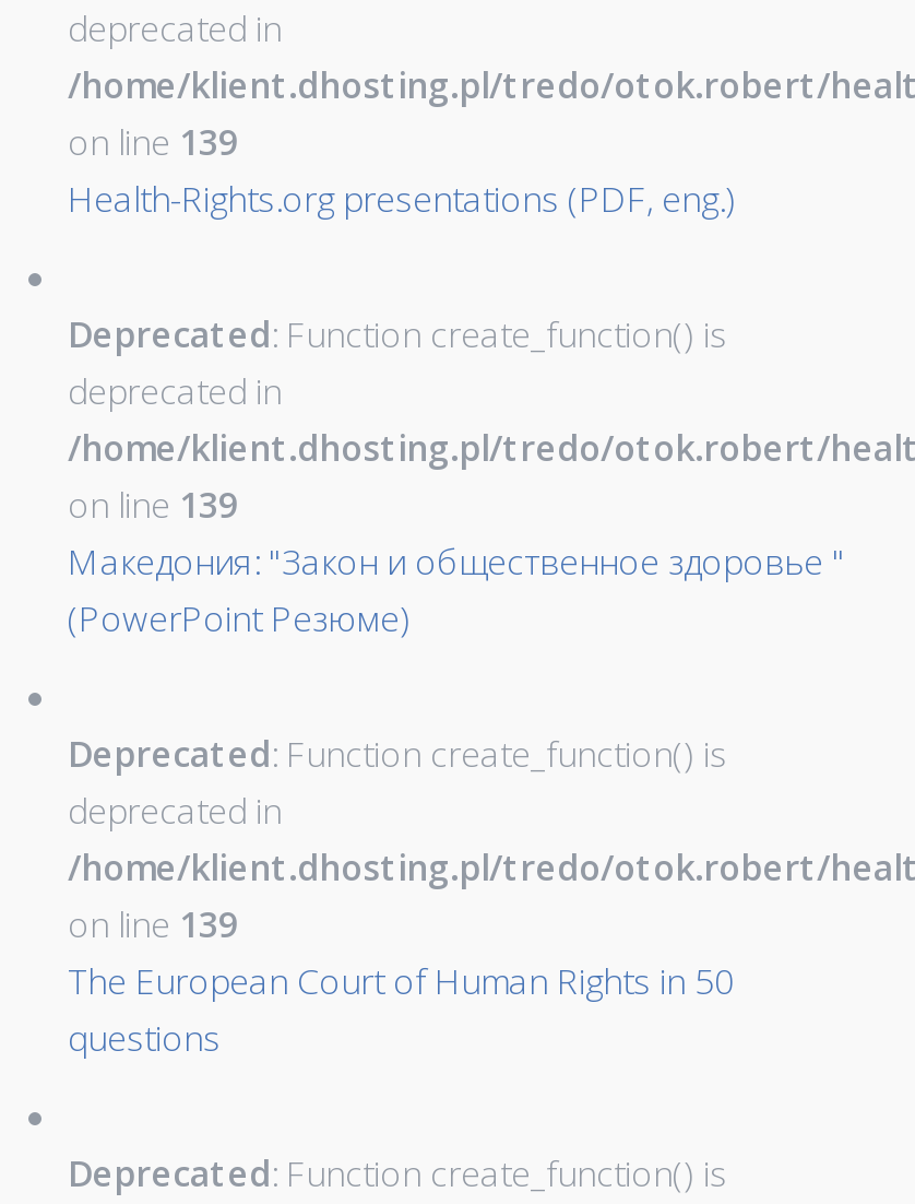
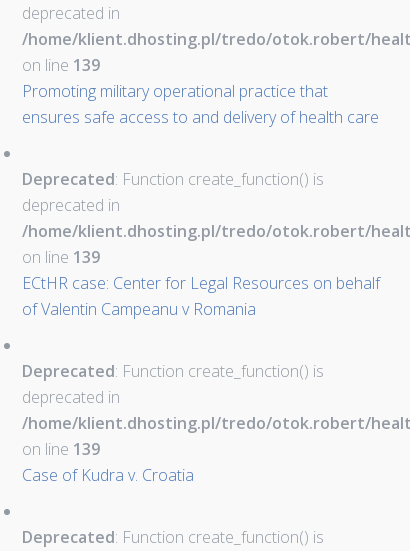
- Health-Rights.org presentations (PDF, eng.)
+ Promoting military operational practice that
+ ensures safe access to and delivery of health care

moved down: Deprecated: Function create_function() is | deprecated in | on line 139

- Македония: "Закон и общественное здоровье "
- (PowerPoint Резюме)
+ ECtHR case: Center for Legal Resources on behalf
+ of Valentin Campeanu v Romania

moved down: Deprecated: Function create_function() is | deprecated in | on line 139

- The European Court of Human Rights in 50
- questions
+ Case of Kudra v. Croatia
